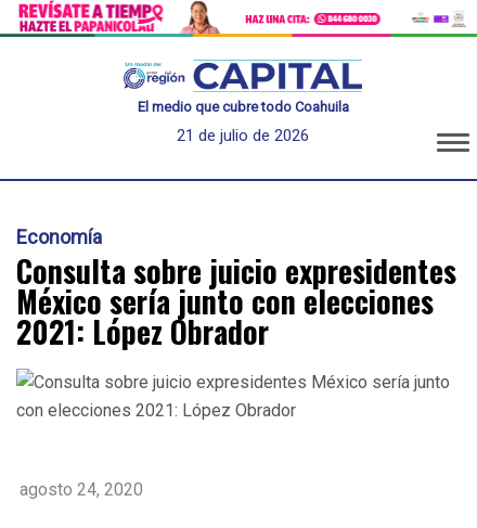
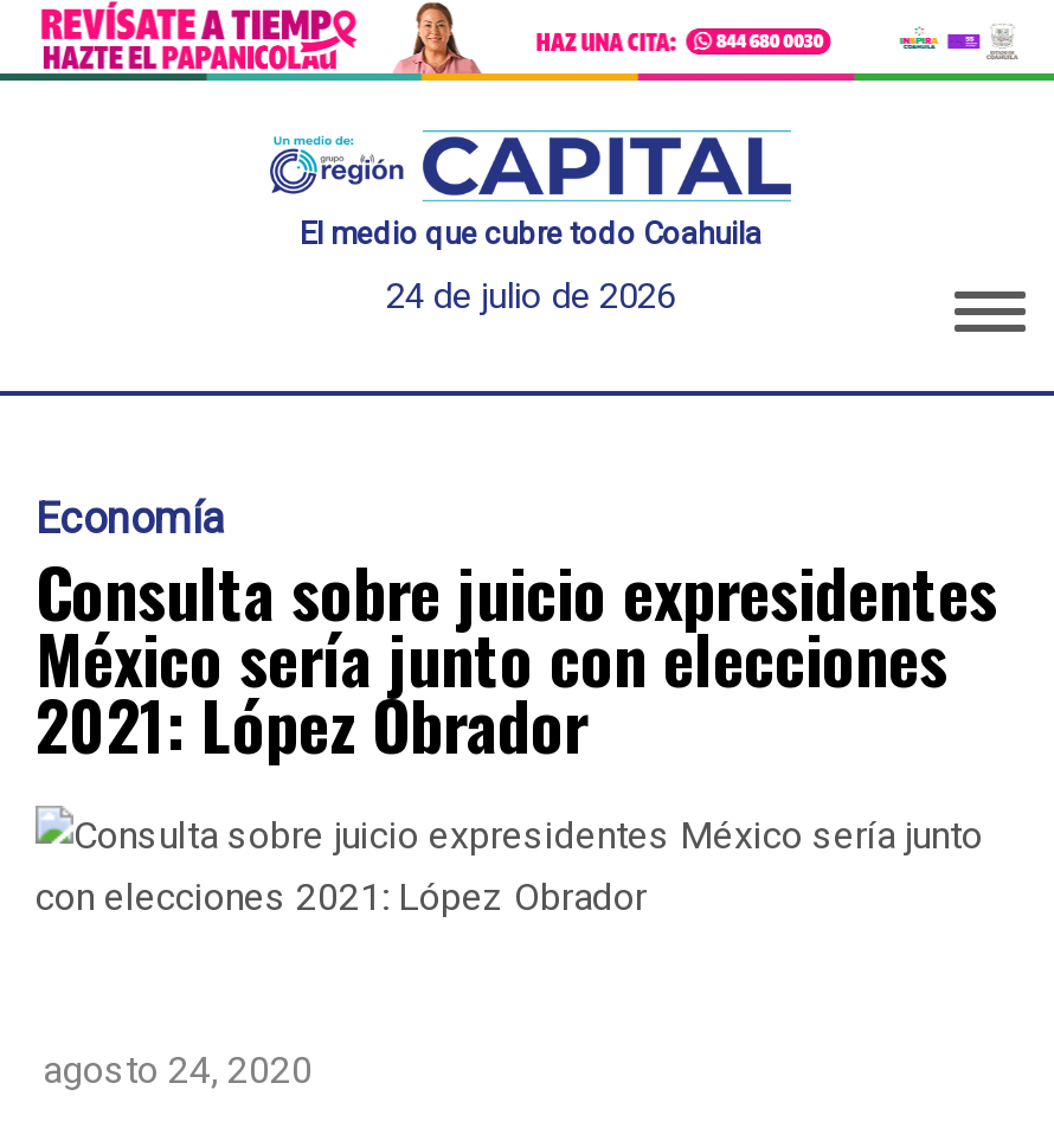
- 21 de julio de 2026
+ 24 de julio de 2026
